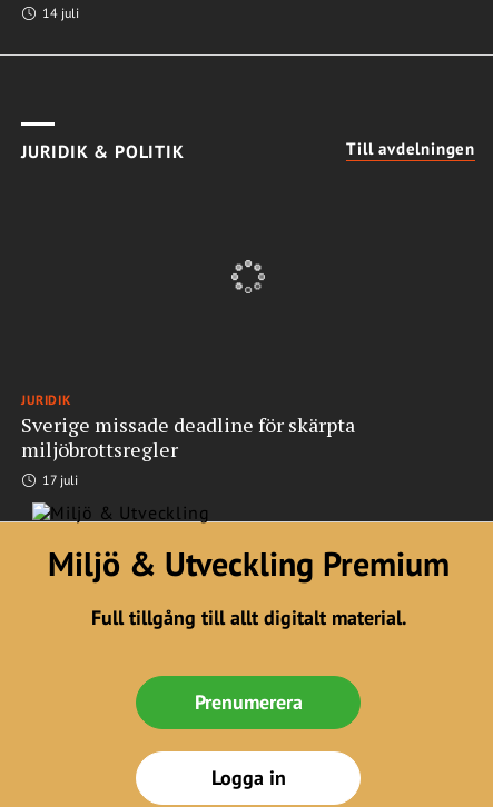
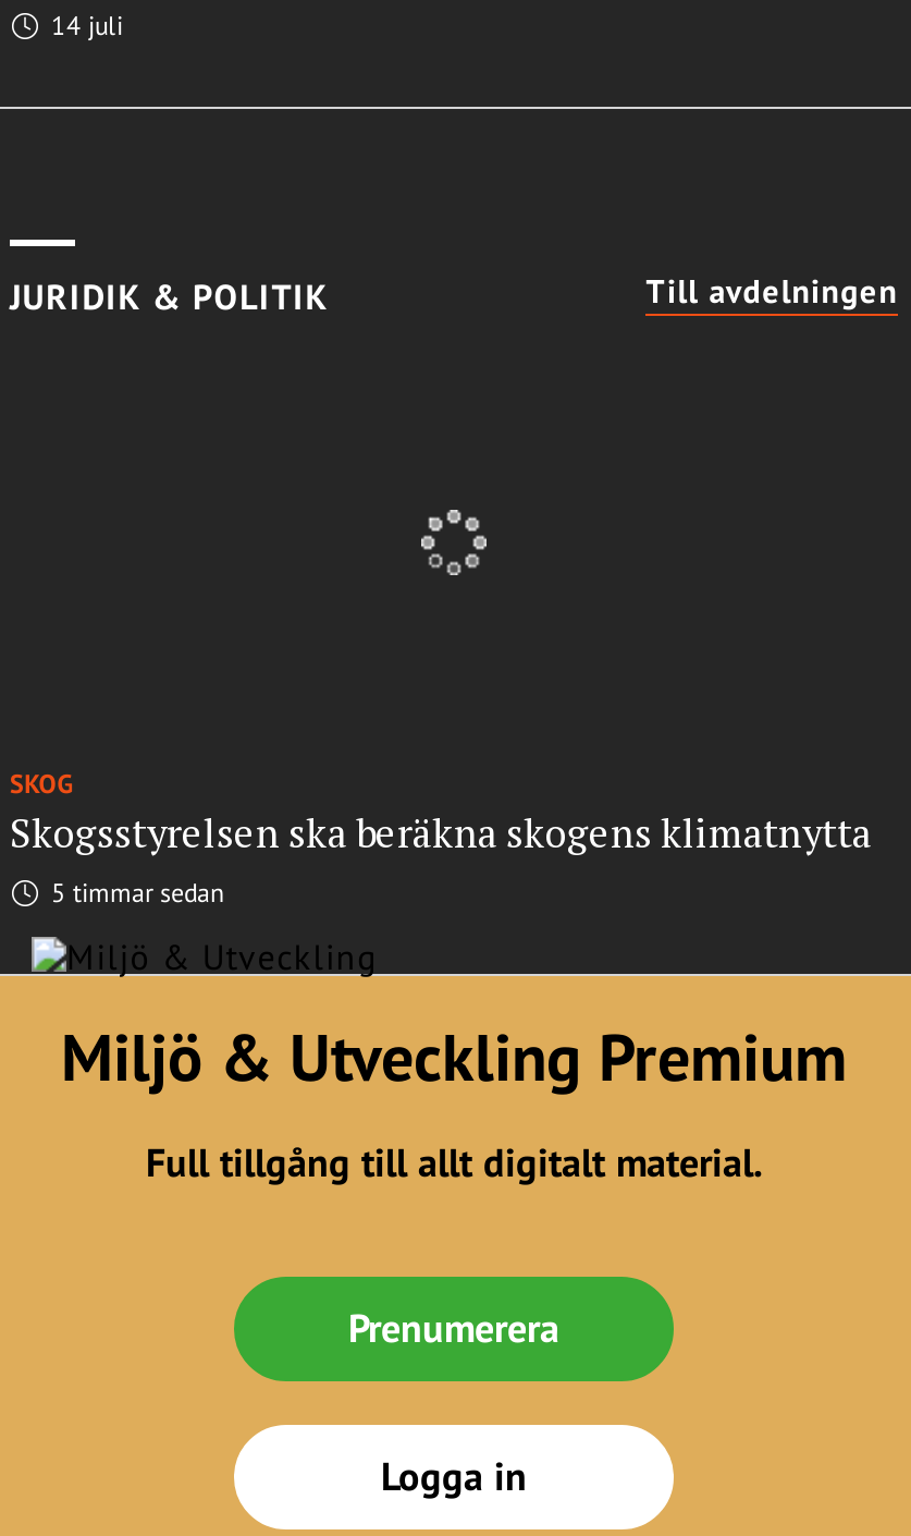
- JURIDIK
- Sverige missade deadline för skärpta
- miljöbrottsregler
- 17 juli
+ SKOG
+ Skogsstyrelsen ska beräkna skogens klimatnytta
+ 5 timmar sedan
